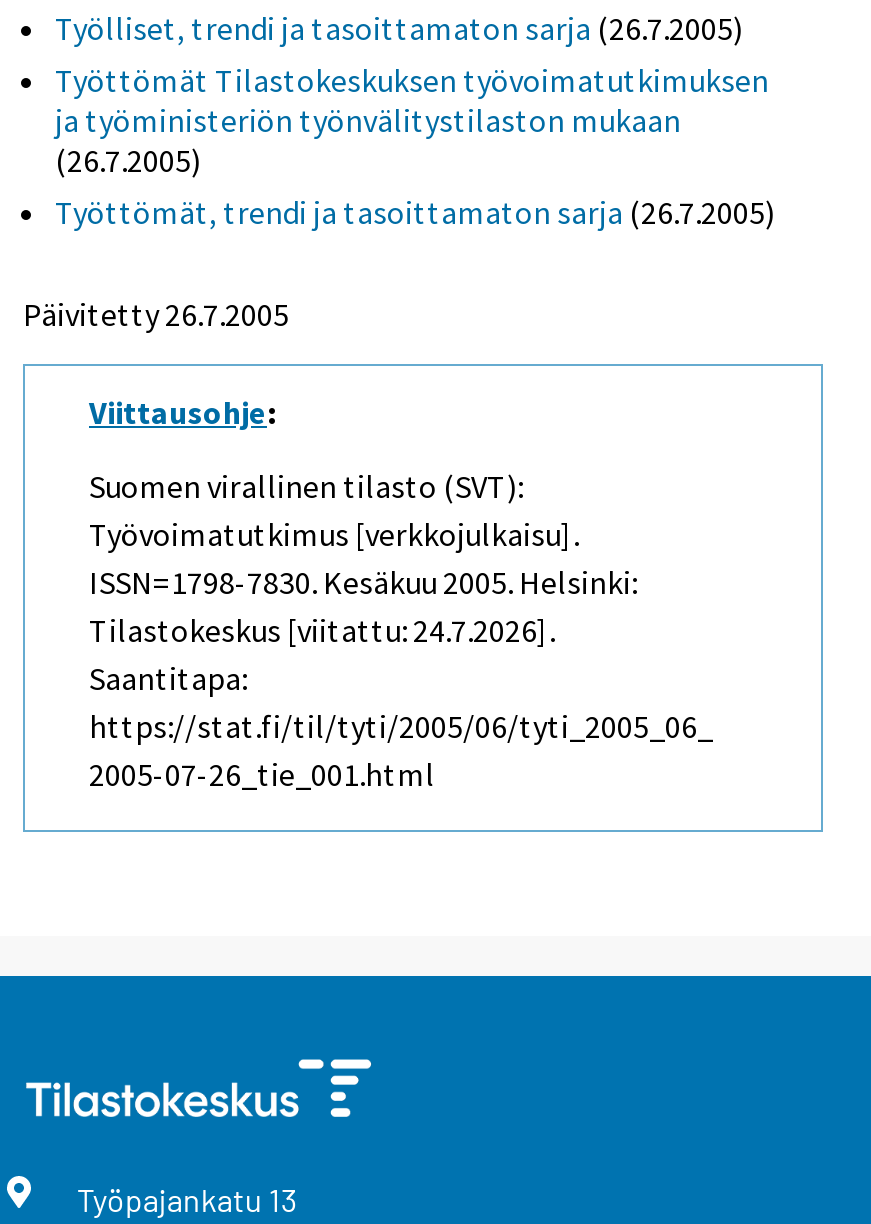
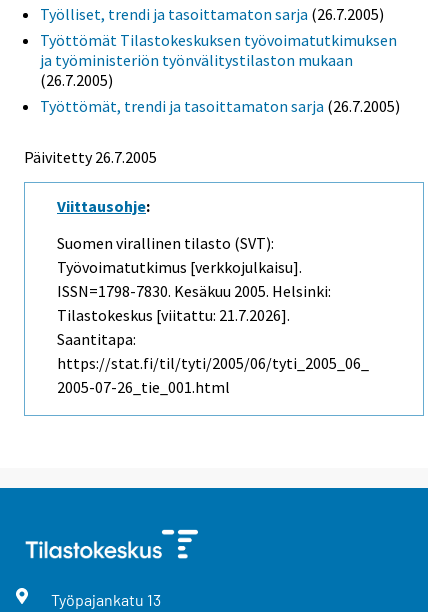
- Tilastokeskus [viitattu: 24.7.2026].
+ Tilastokeskus [viitattu: 21.7.2026].
